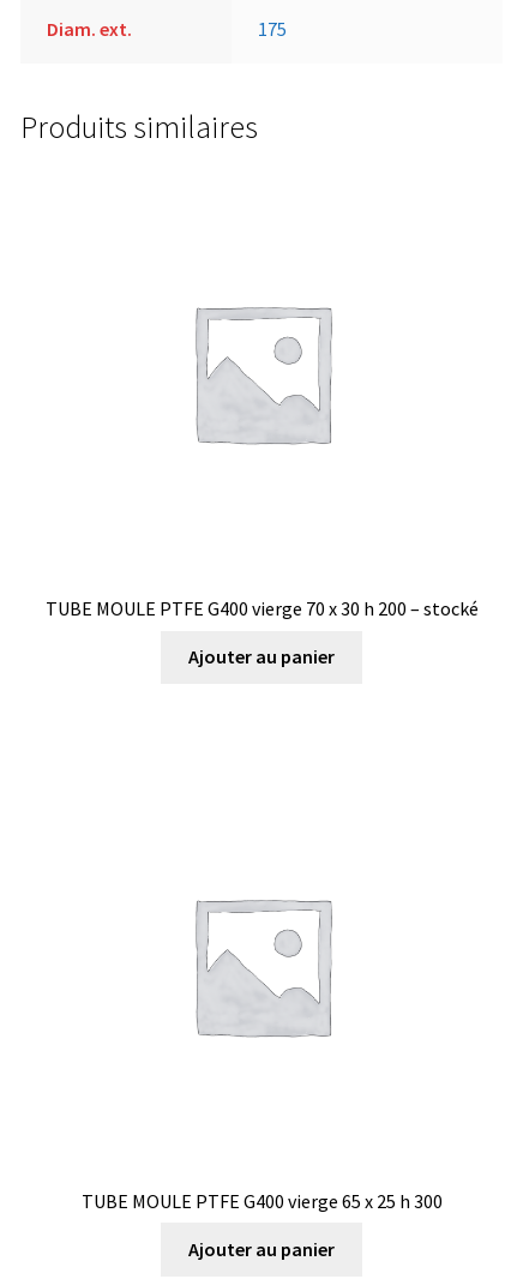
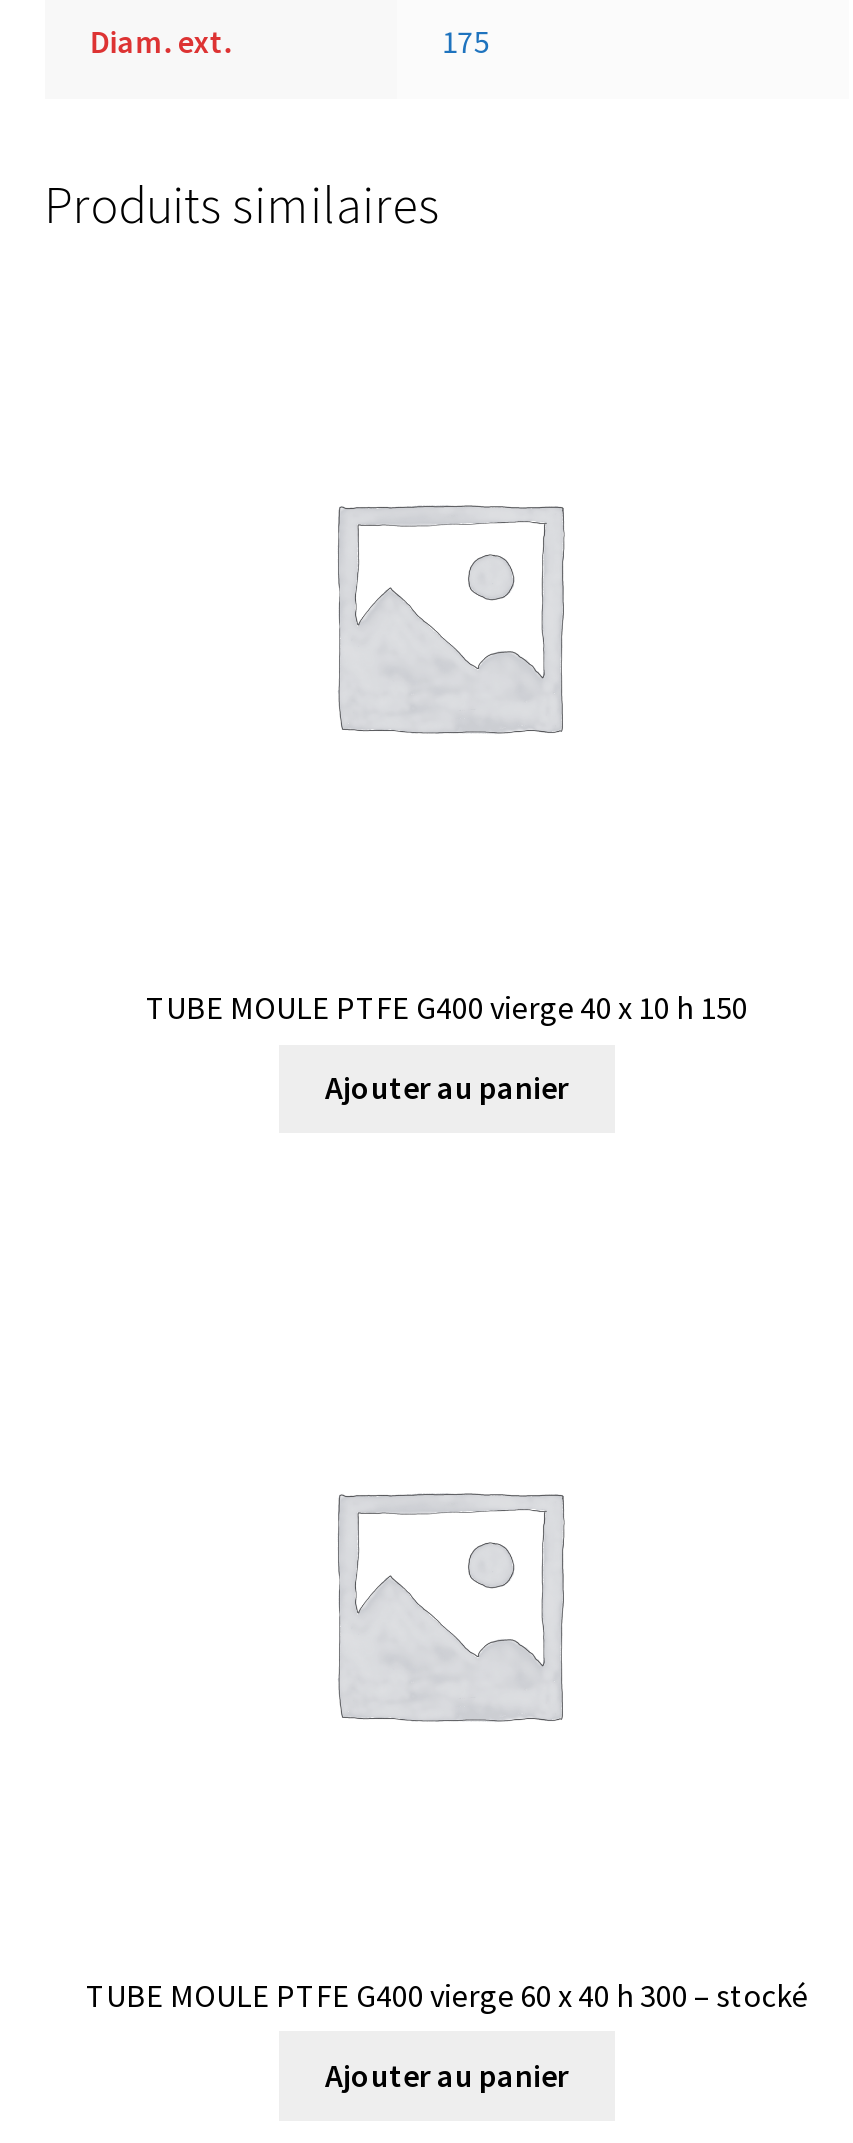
- TUBE MOULE PTFE G400 vierge 70 x 30 h 200 – stocké
+ TUBE MOULE PTFE G400 vierge 40 x 10 h 150

- TUBE MOULE PTFE G400 vierge 65 x 25 h 300
+ TUBE MOULE PTFE G400 vierge 60 x 40 h 300 – stocké
